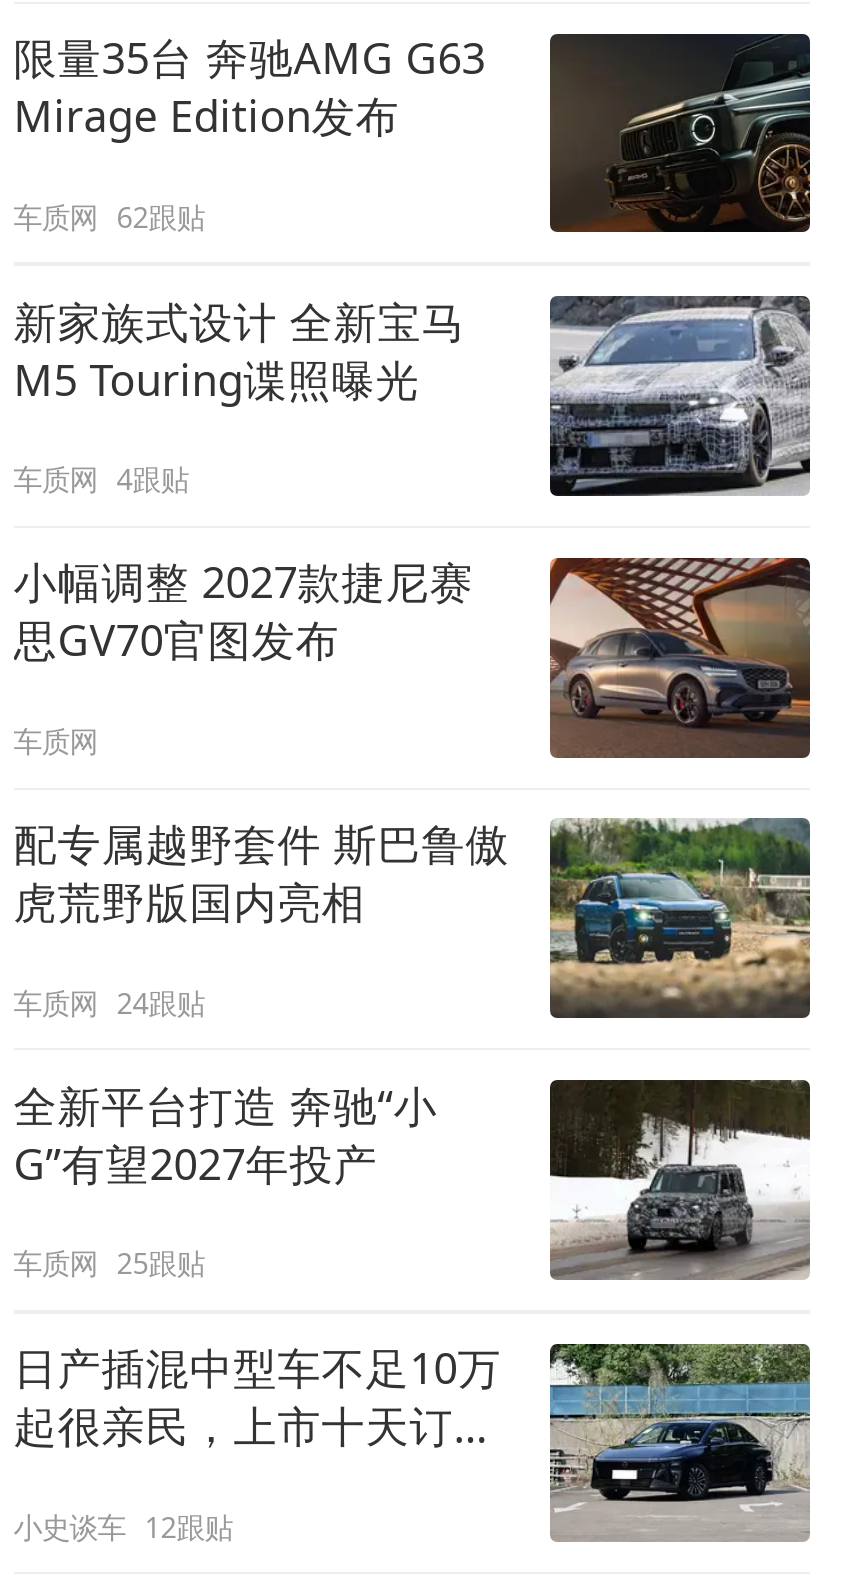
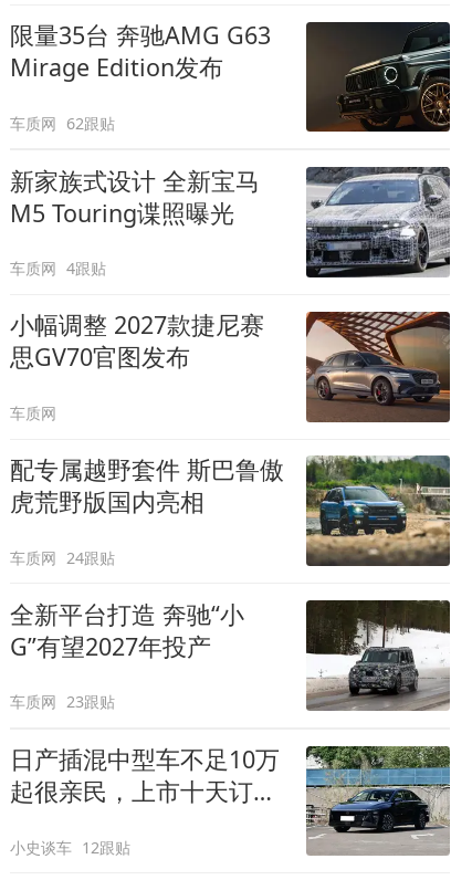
- 车质网 25跟贴
+ 车质网 23跟贴
